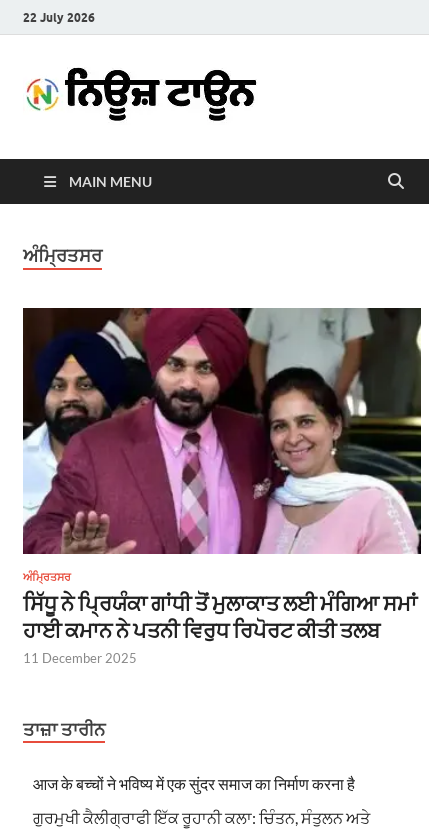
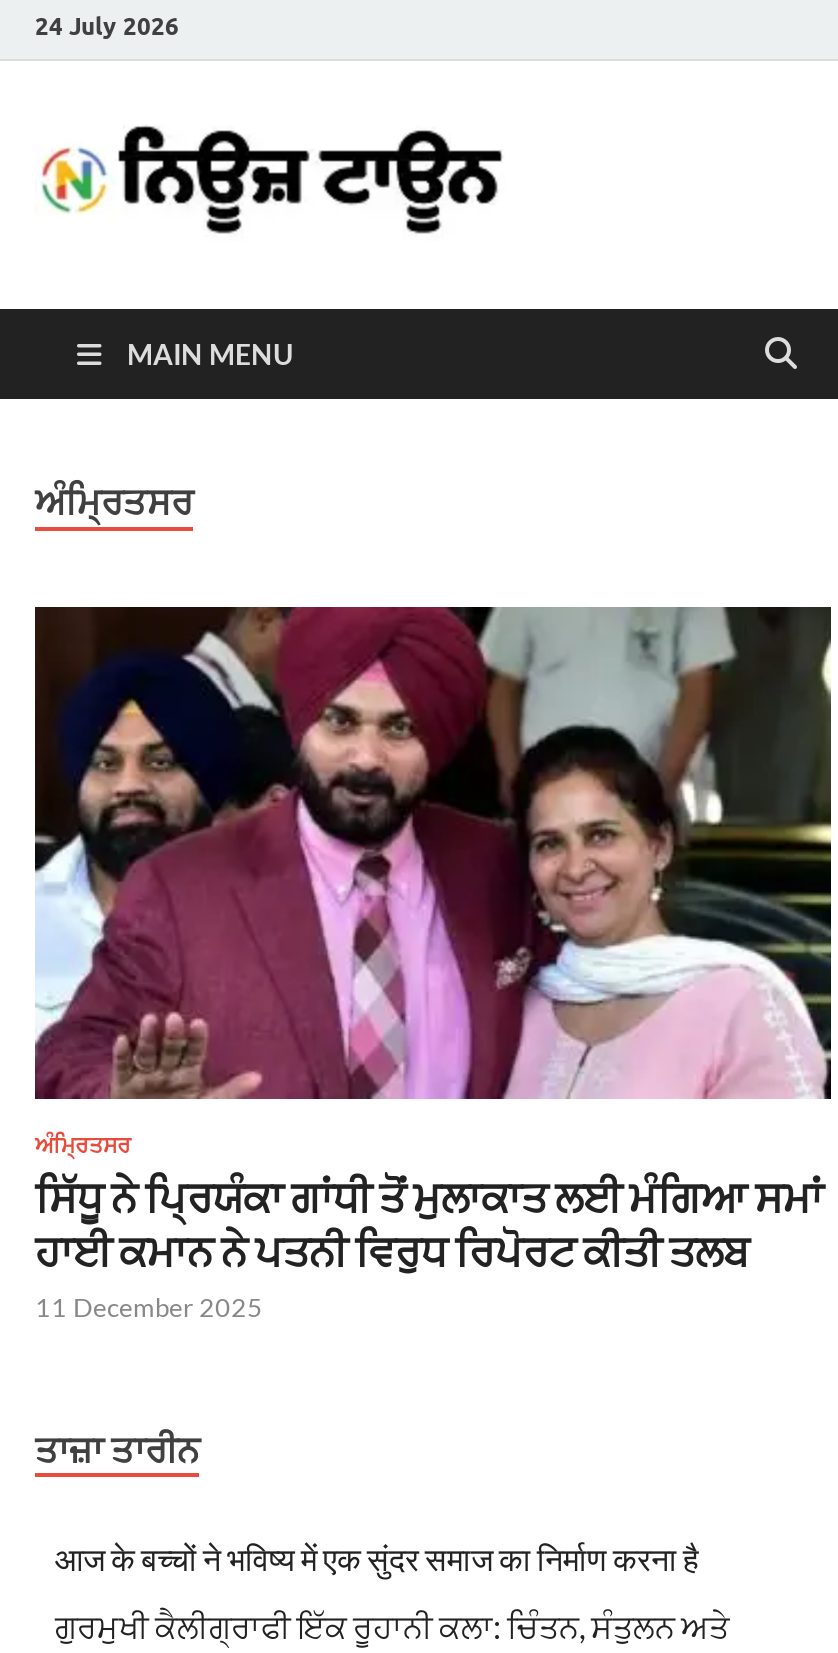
- 22 July 2026
+ 24 July 2026
